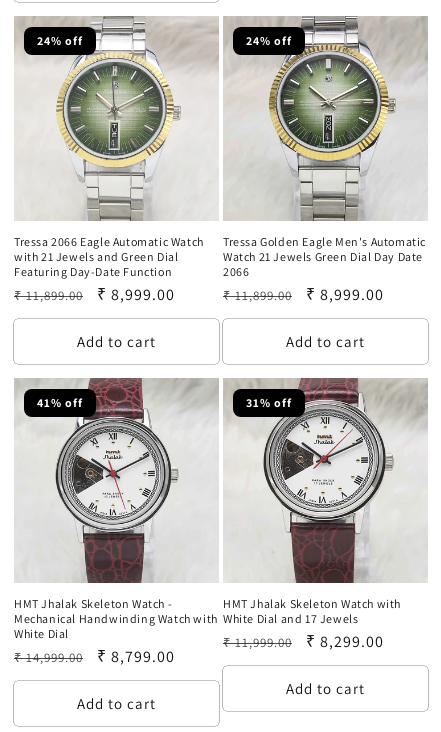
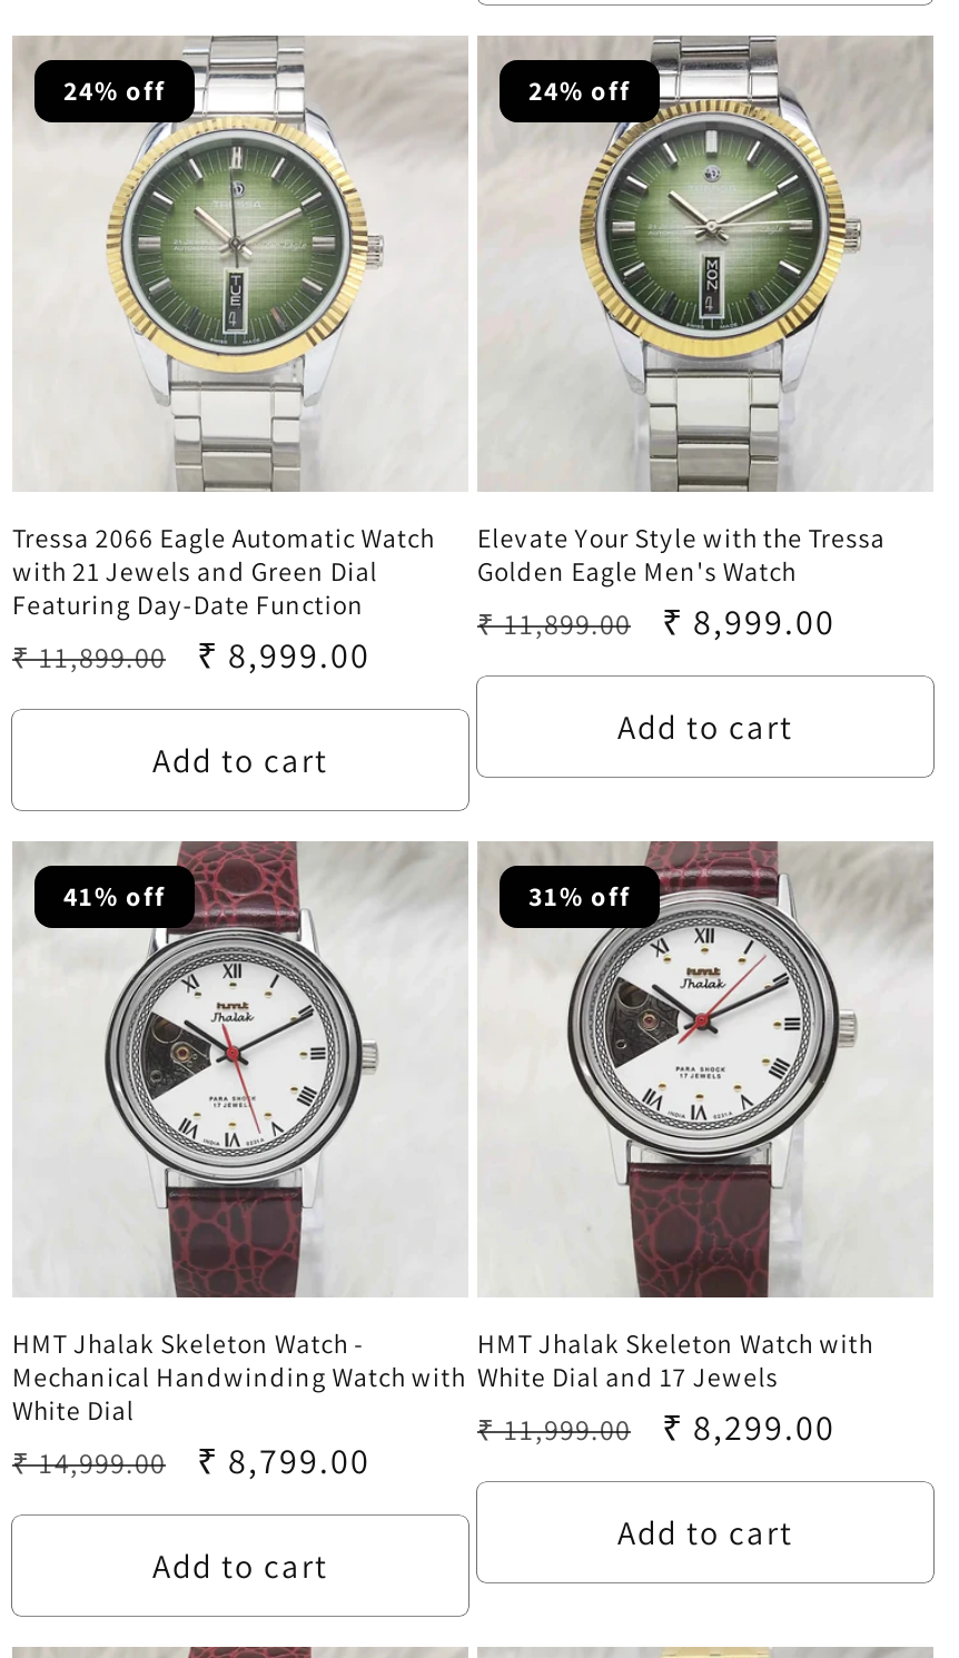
- Tressa Golden Eagle Men's Automatic
- Watch 21 Jewels Green Dial Day Date
- 2066
+ Elevate Your Style with the Tressa
+ Golden Eagle Men's Watch
